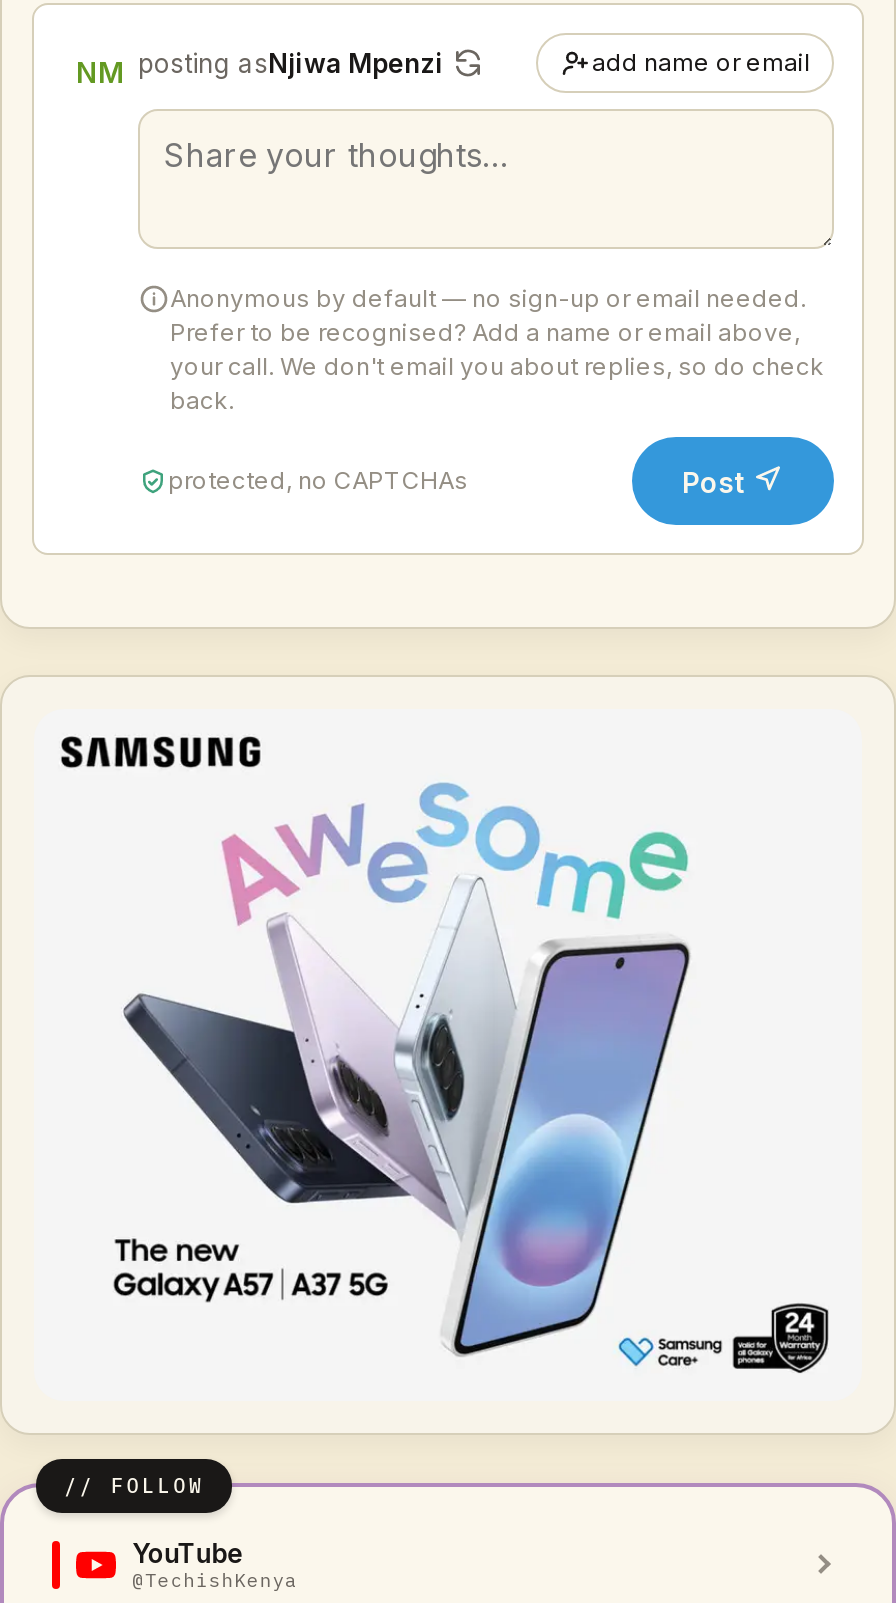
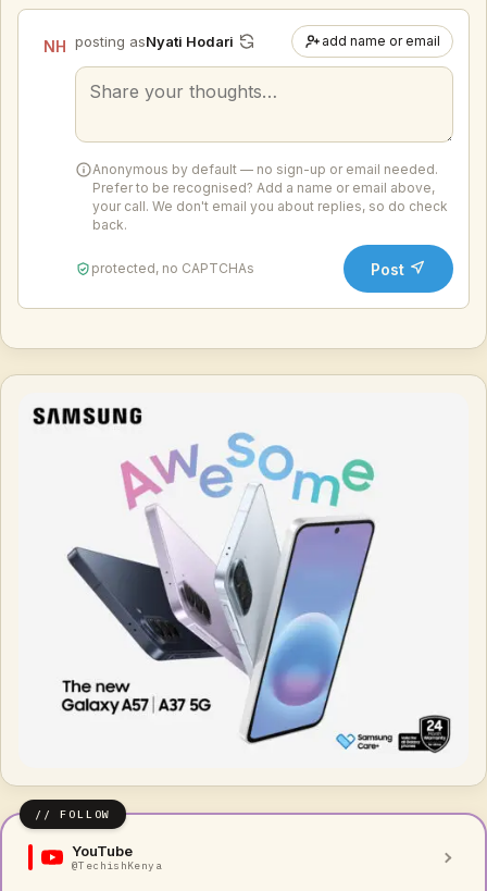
- NM posting asNjiwa Mpenzi
+ NH posting asNyati Hodari
